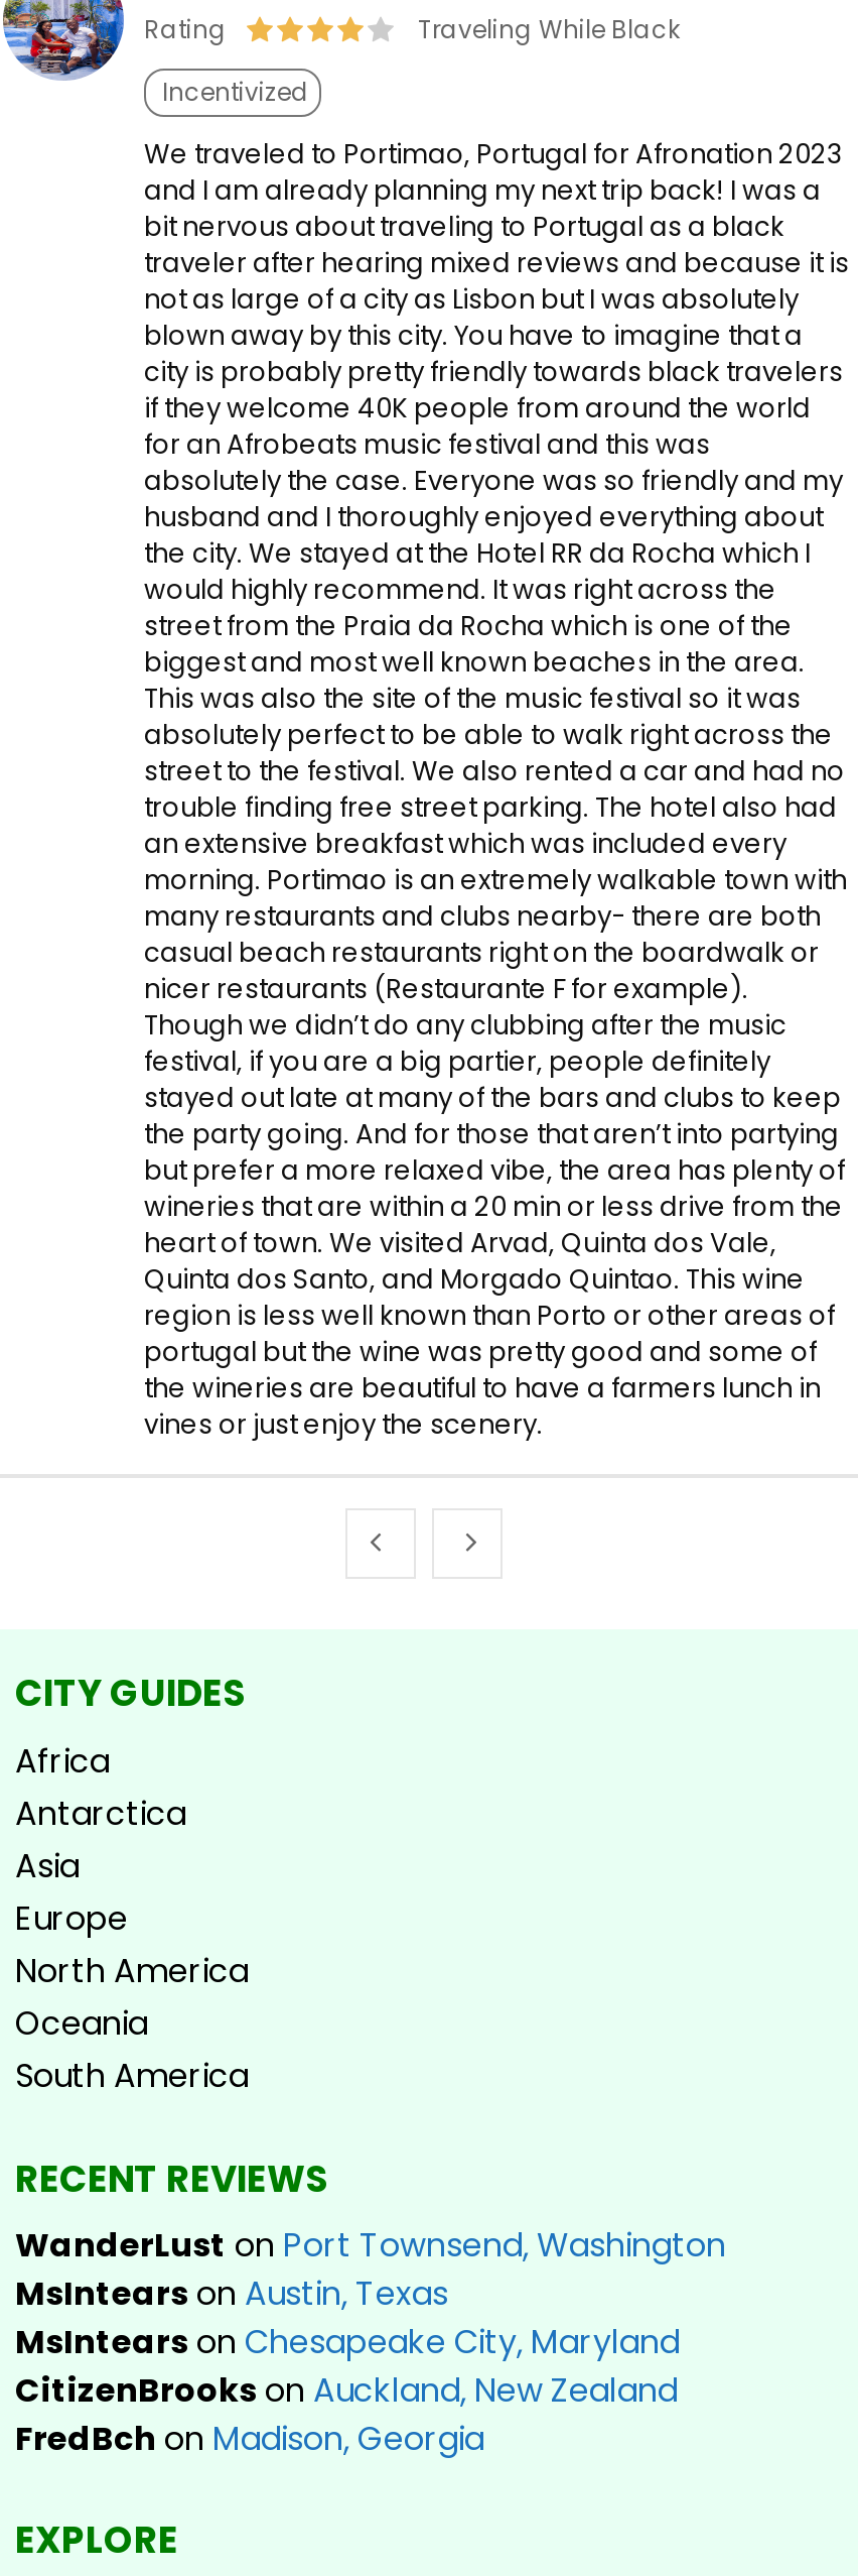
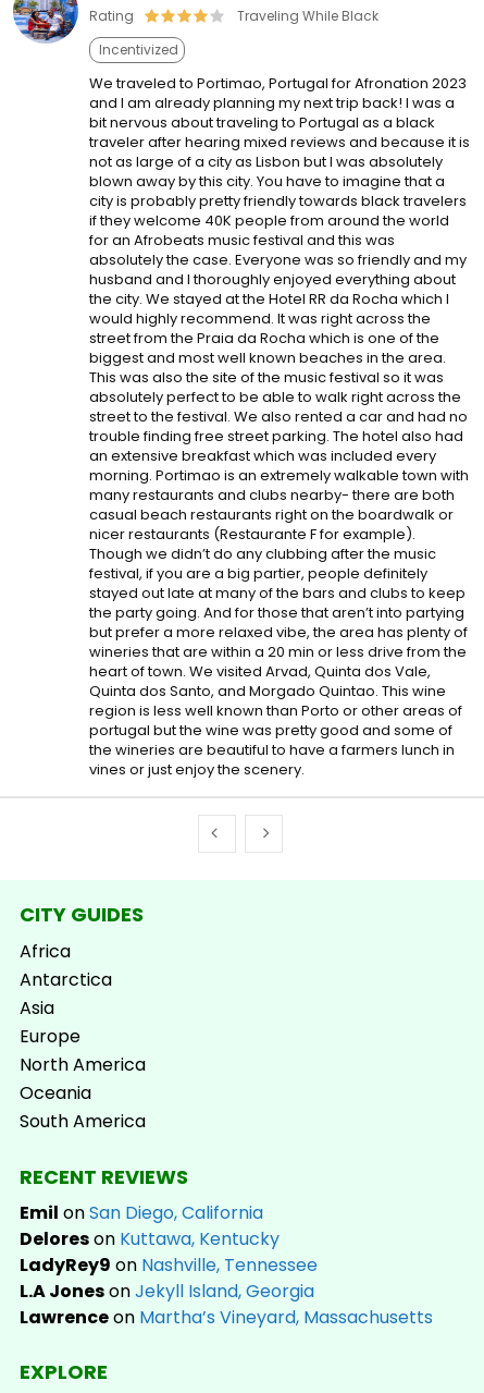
- WanderLust on Port Townsend, Washington
- MsIntears on Austin, Texas
- MsIntears on Chesapeake City, Maryland
- CitizenBrooks on Auckland, New Zealand
- FredBch on Madison, Georgia
+ Emil on San Diego, California
+ Delores on Kuttawa, Kentucky
+ LadyRey9 on Nashville, Tennessee
+ L.A Jones on Jekyll Island, Georgia
+ Lawrence on Martha’s Vineyard, Massachusetts
